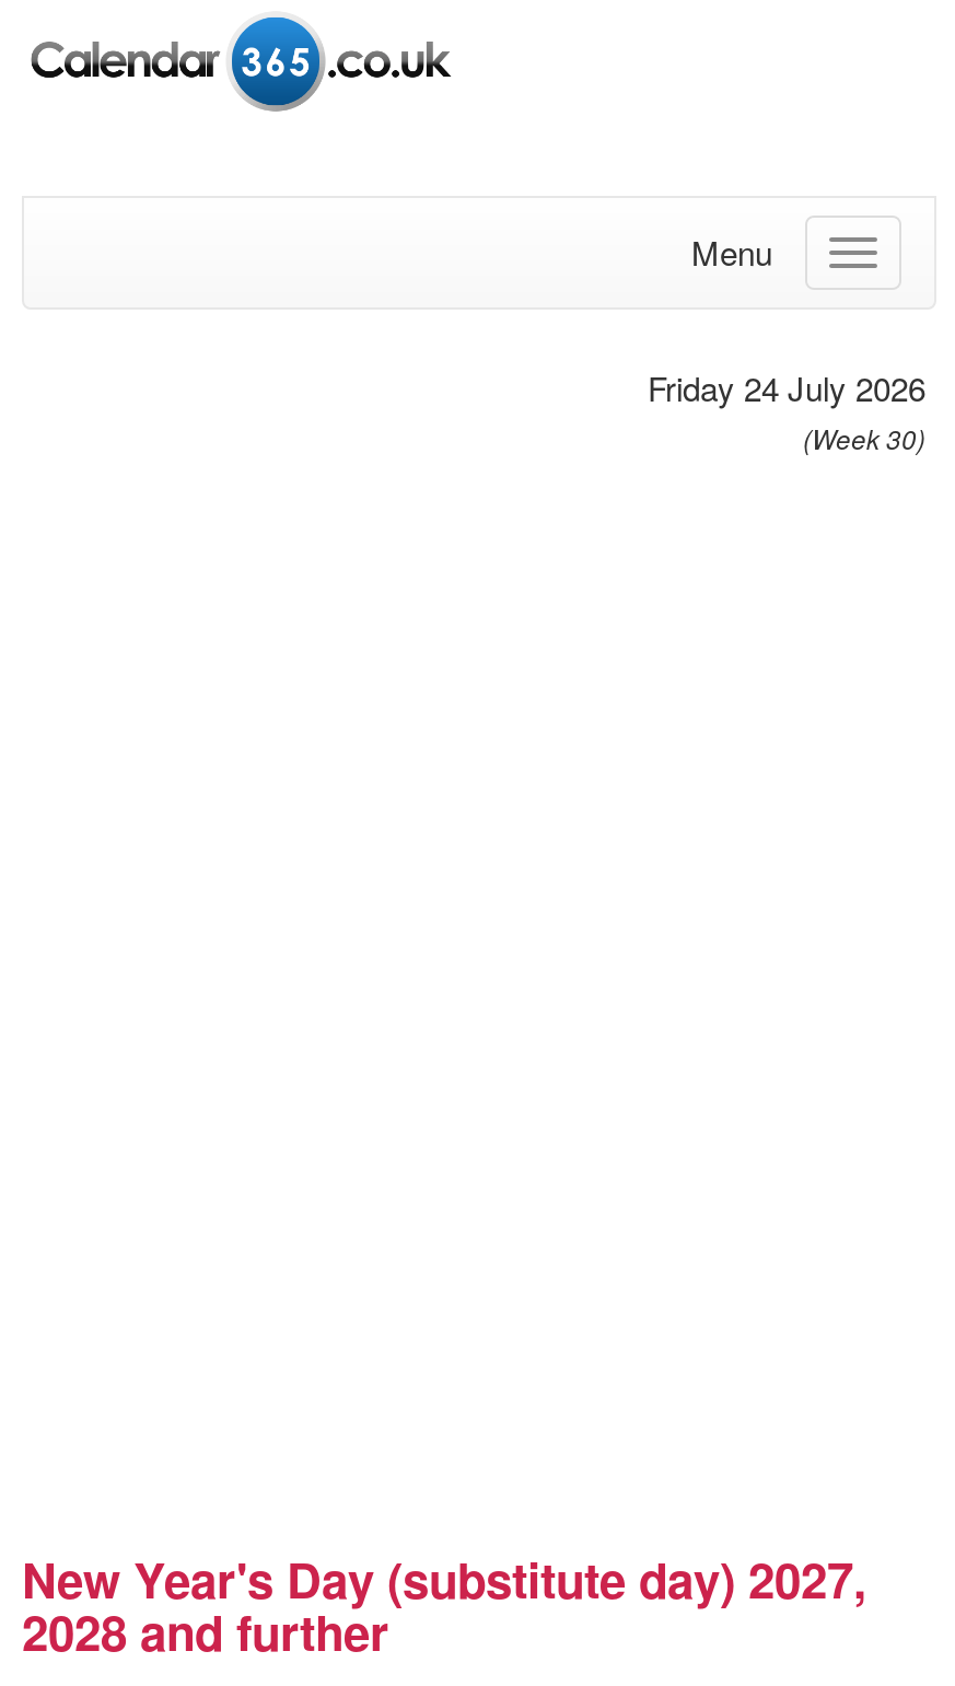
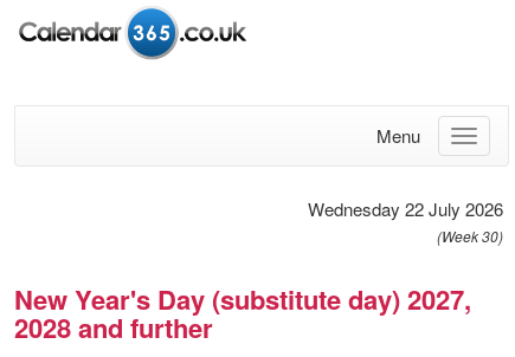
- Friday 24 July 2026
+ Wednesday 22 July 2026
